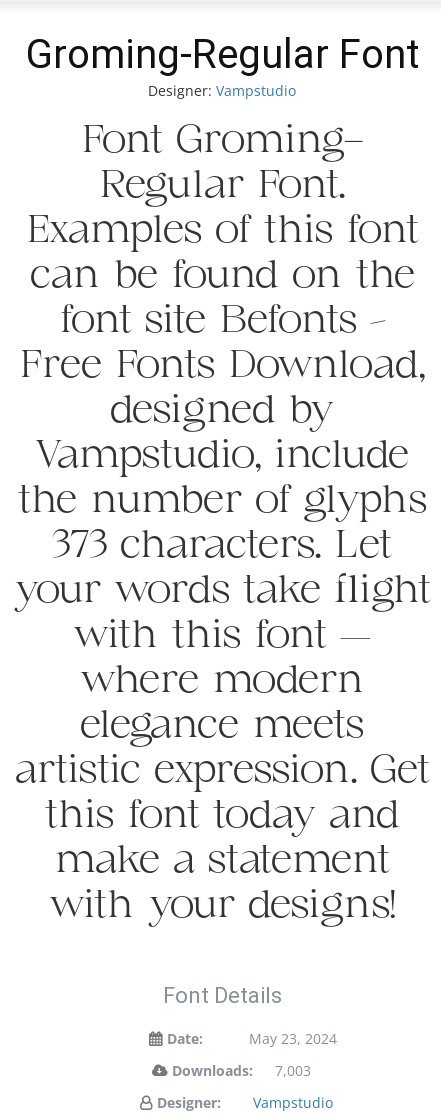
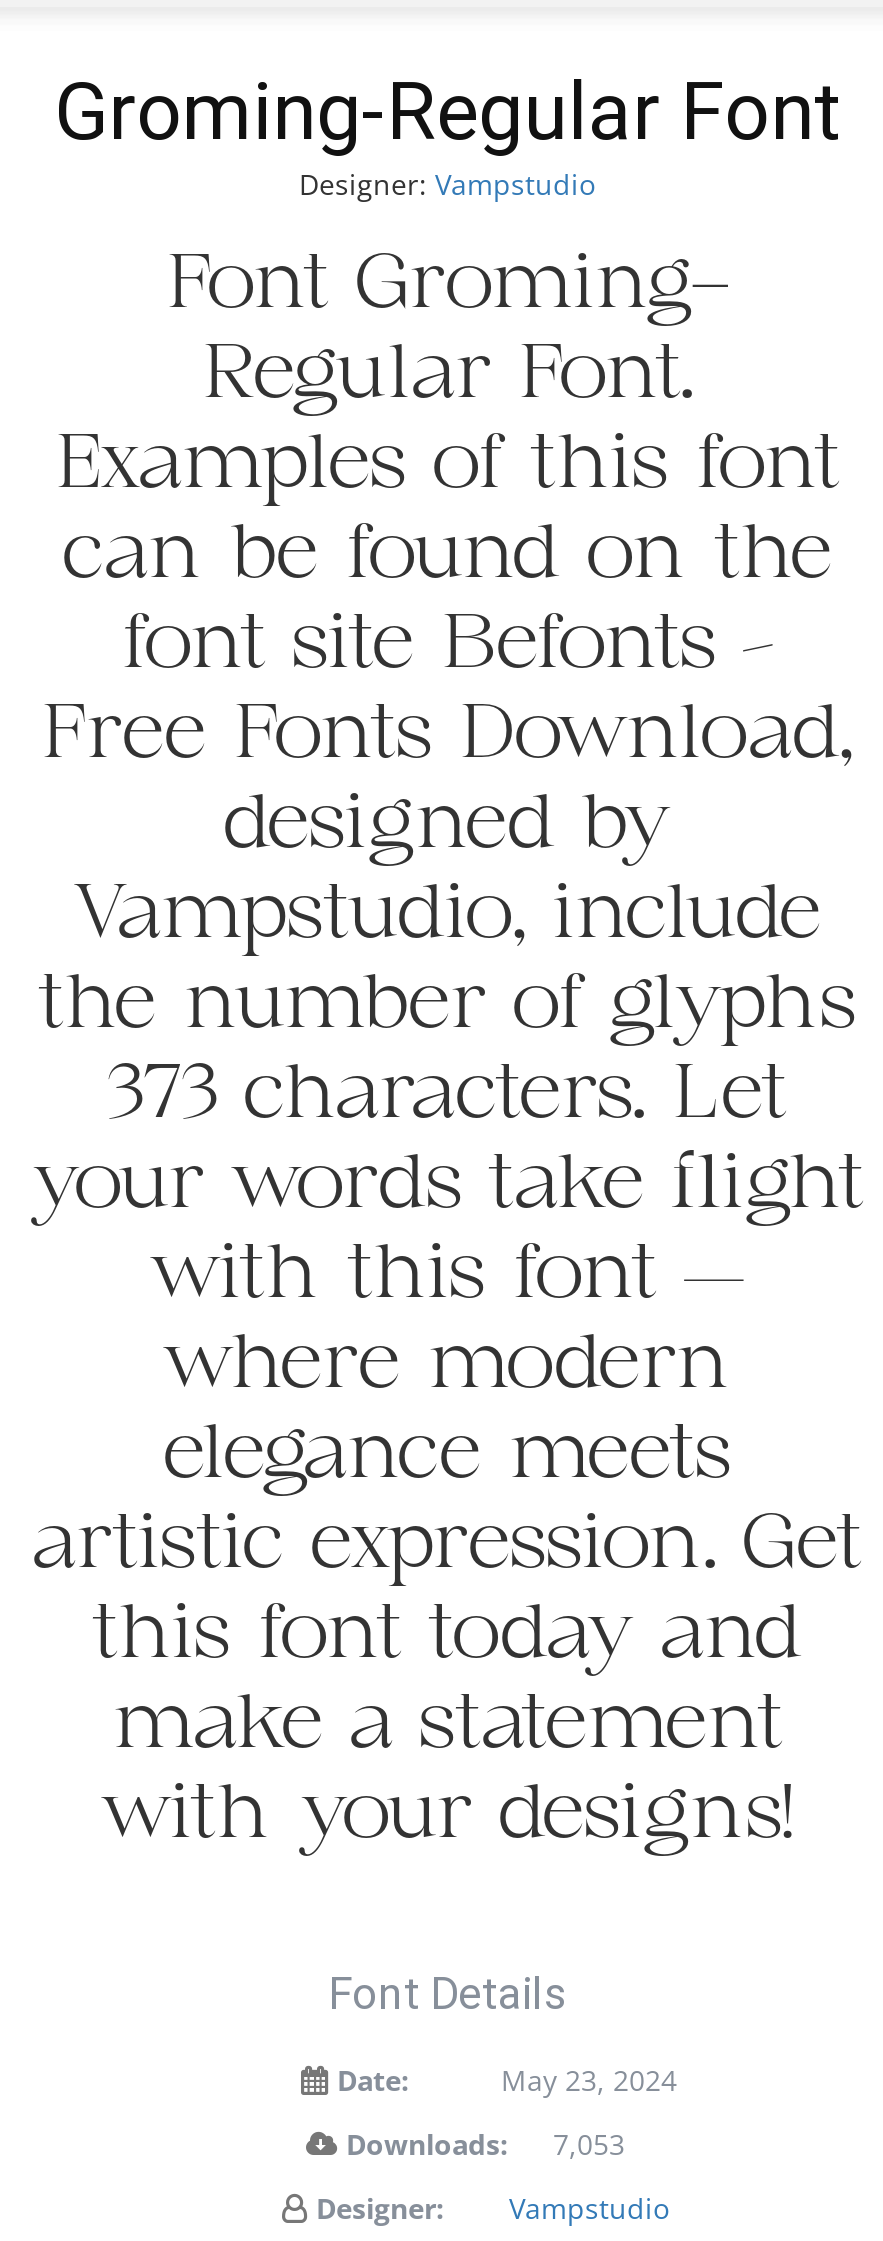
- Downloads: 7,003
+ Downloads: 7,053
